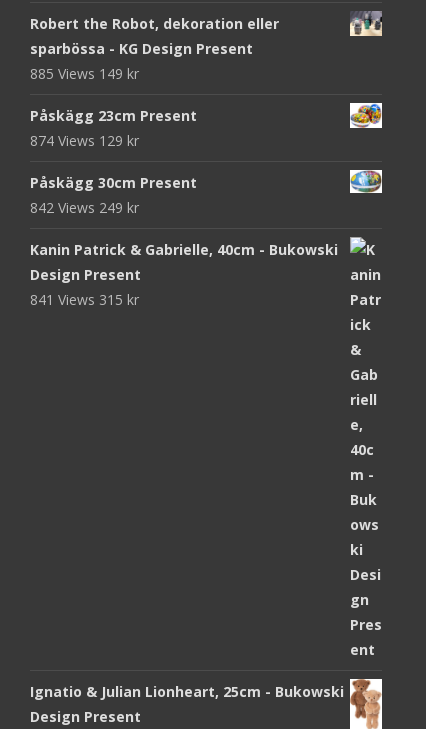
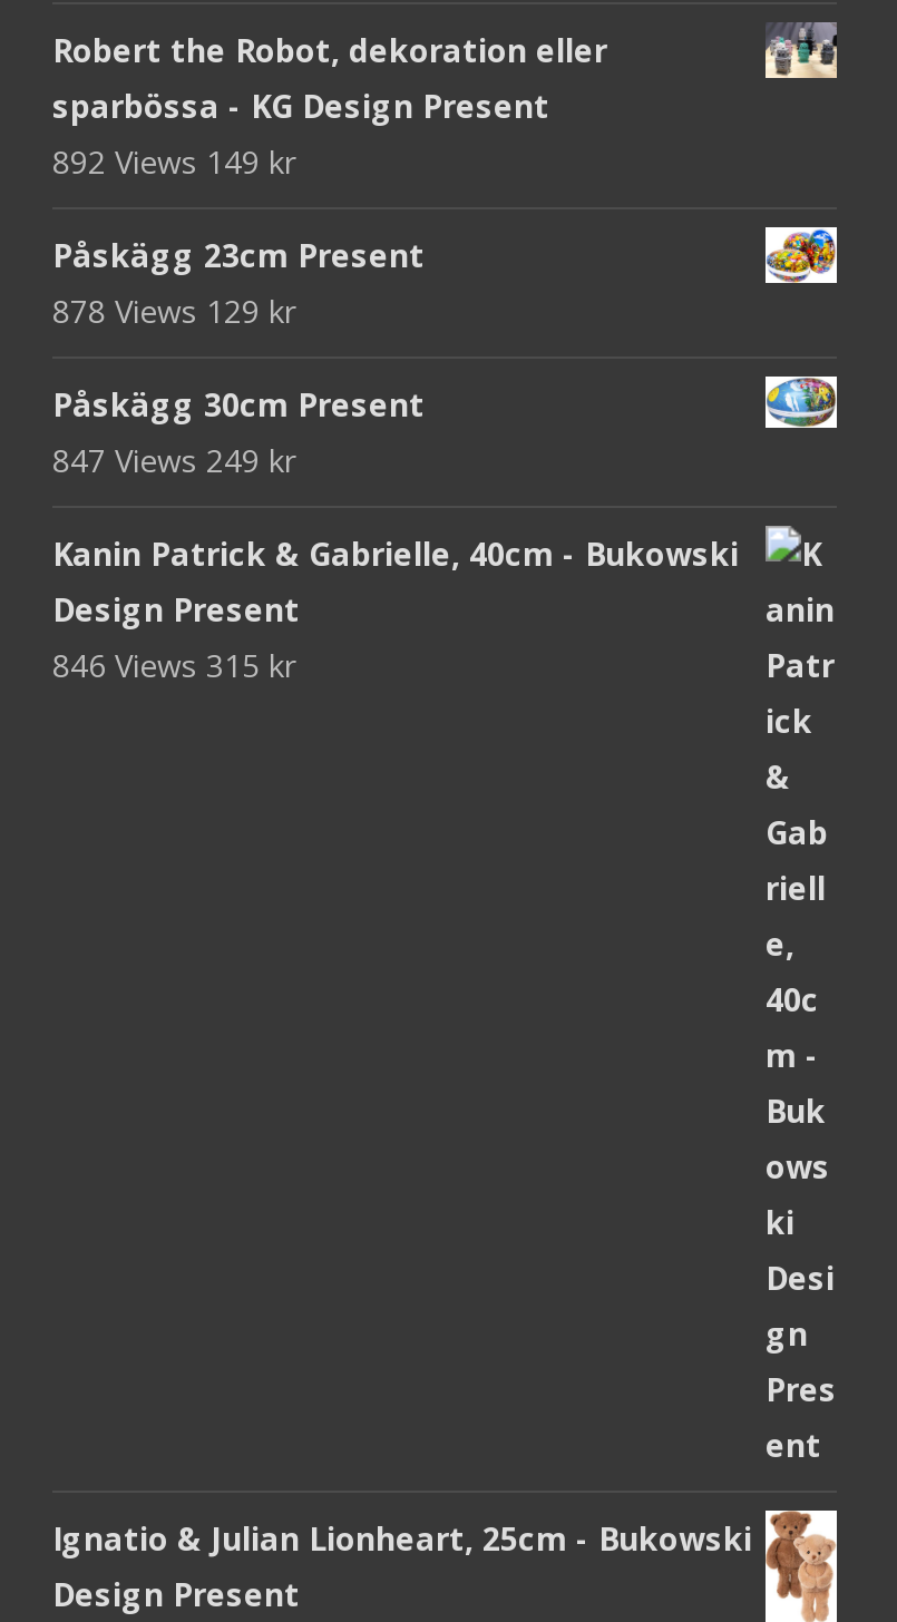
- 885 Views 149 kr
+ 892 Views 149 kr

- 874 Views 129 kr
+ 878 Views 129 kr

- 842 Views 249 kr
+ 847 Views 249 kr

- 841 Views 315 kr
+ 846 Views 315 kr
